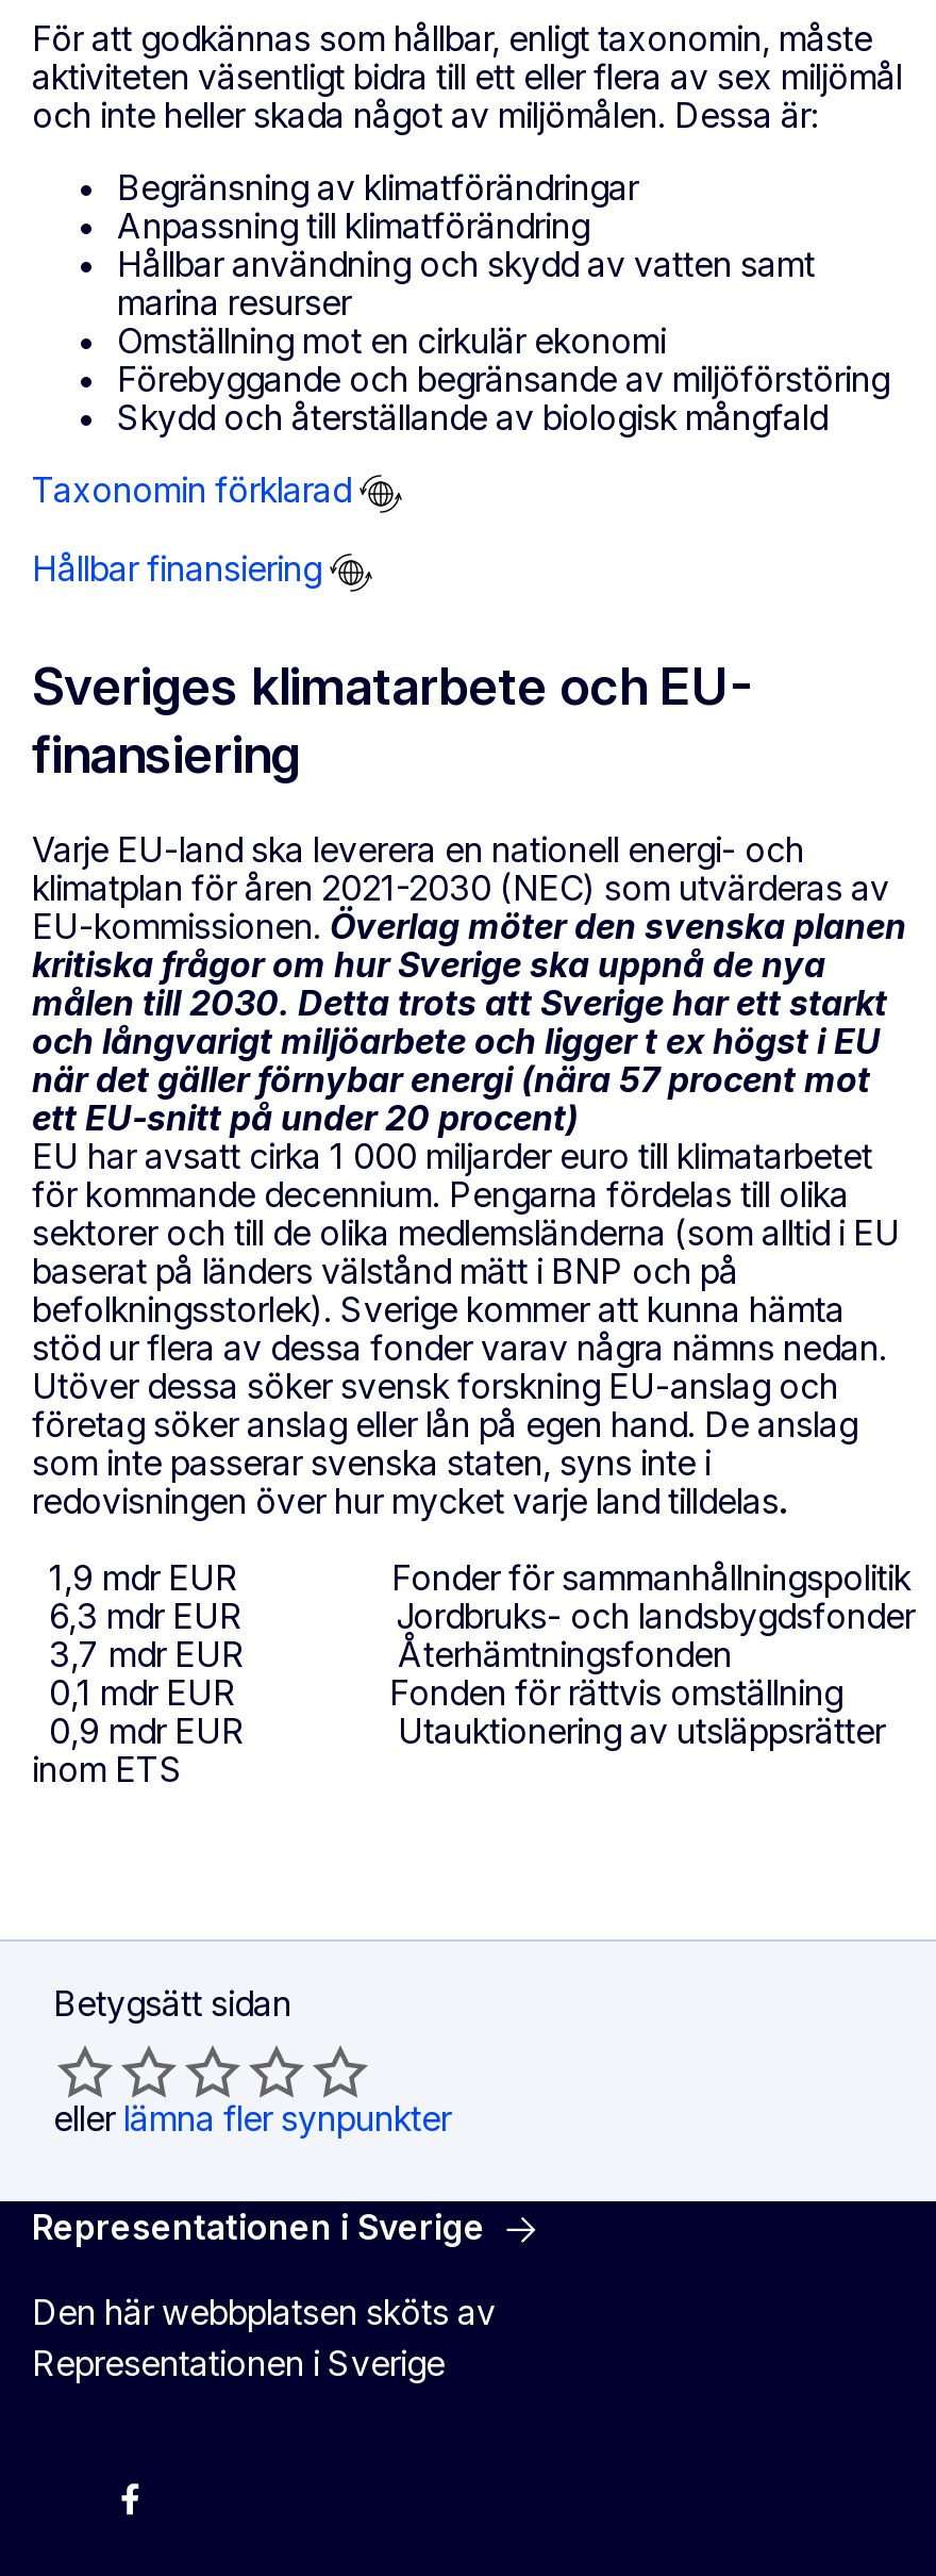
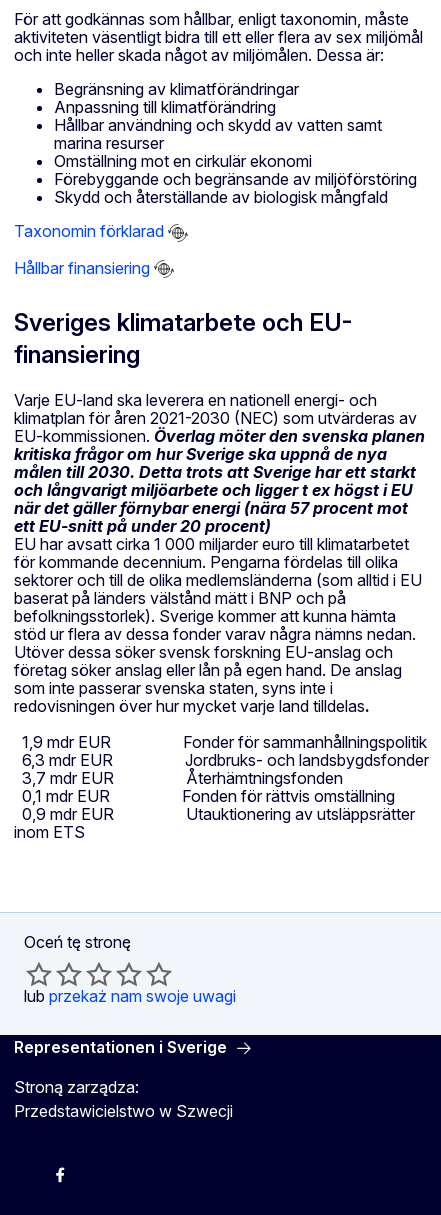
- Betygsätt sidan
+ Oceń tę stronę

- eller lämna fler synpunkter
+ lub przekaż nam swoje uwagi

- Den här webbplatsen sköts av
- Representationen i Sverige
+ Stroną zarządza:
+ Przedstawicielstwo w Szwecji
